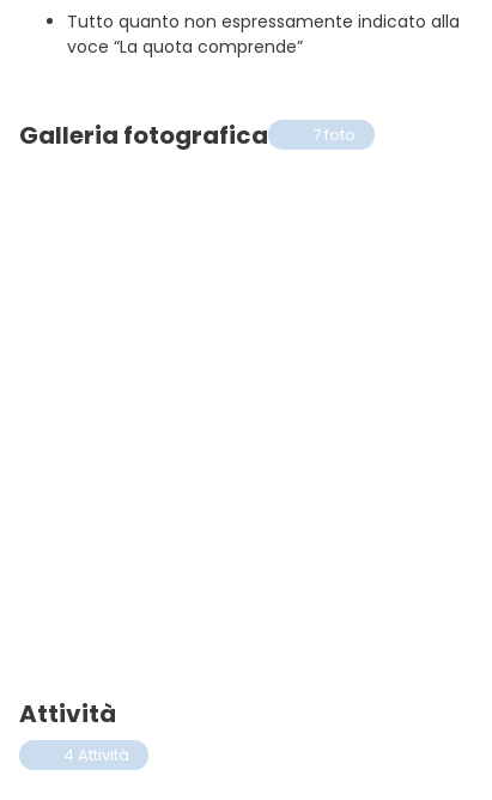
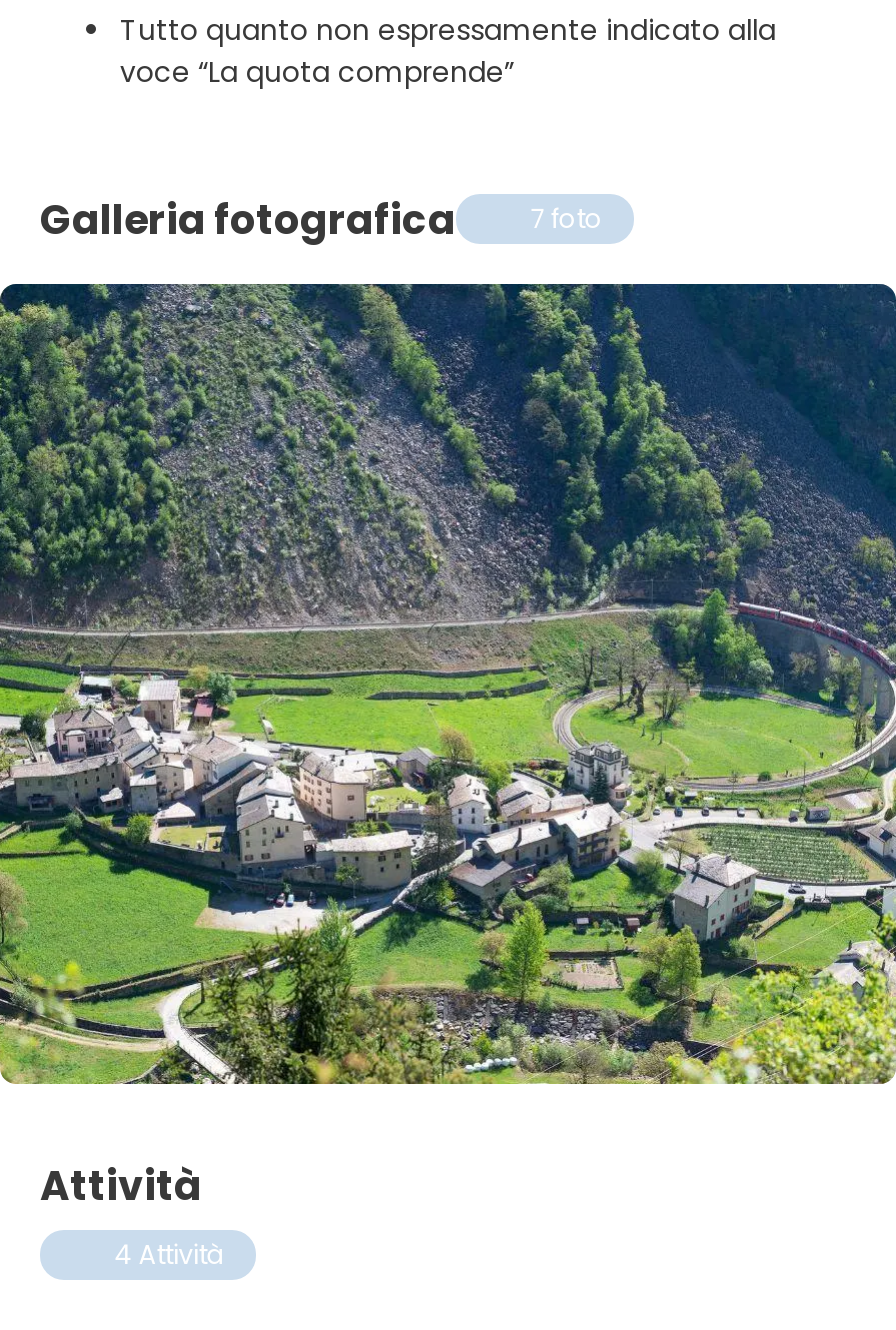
+ [image]
